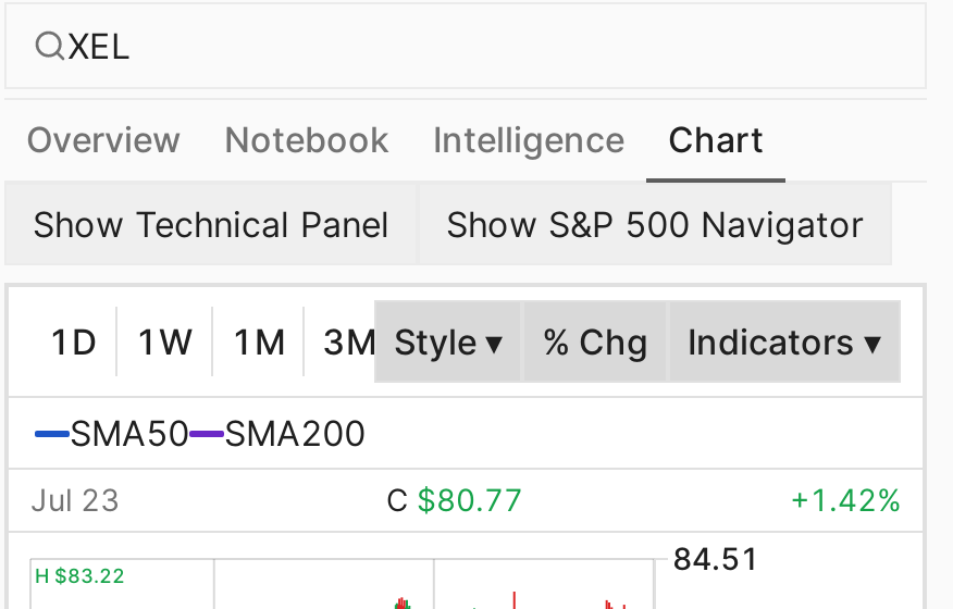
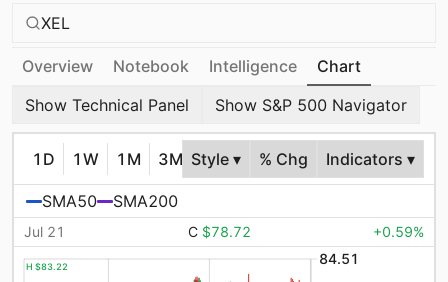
- Jul 23
+ Jul 21

- C $80.77
+ C $78.72

- + 1.42%
+ + 0.59%
